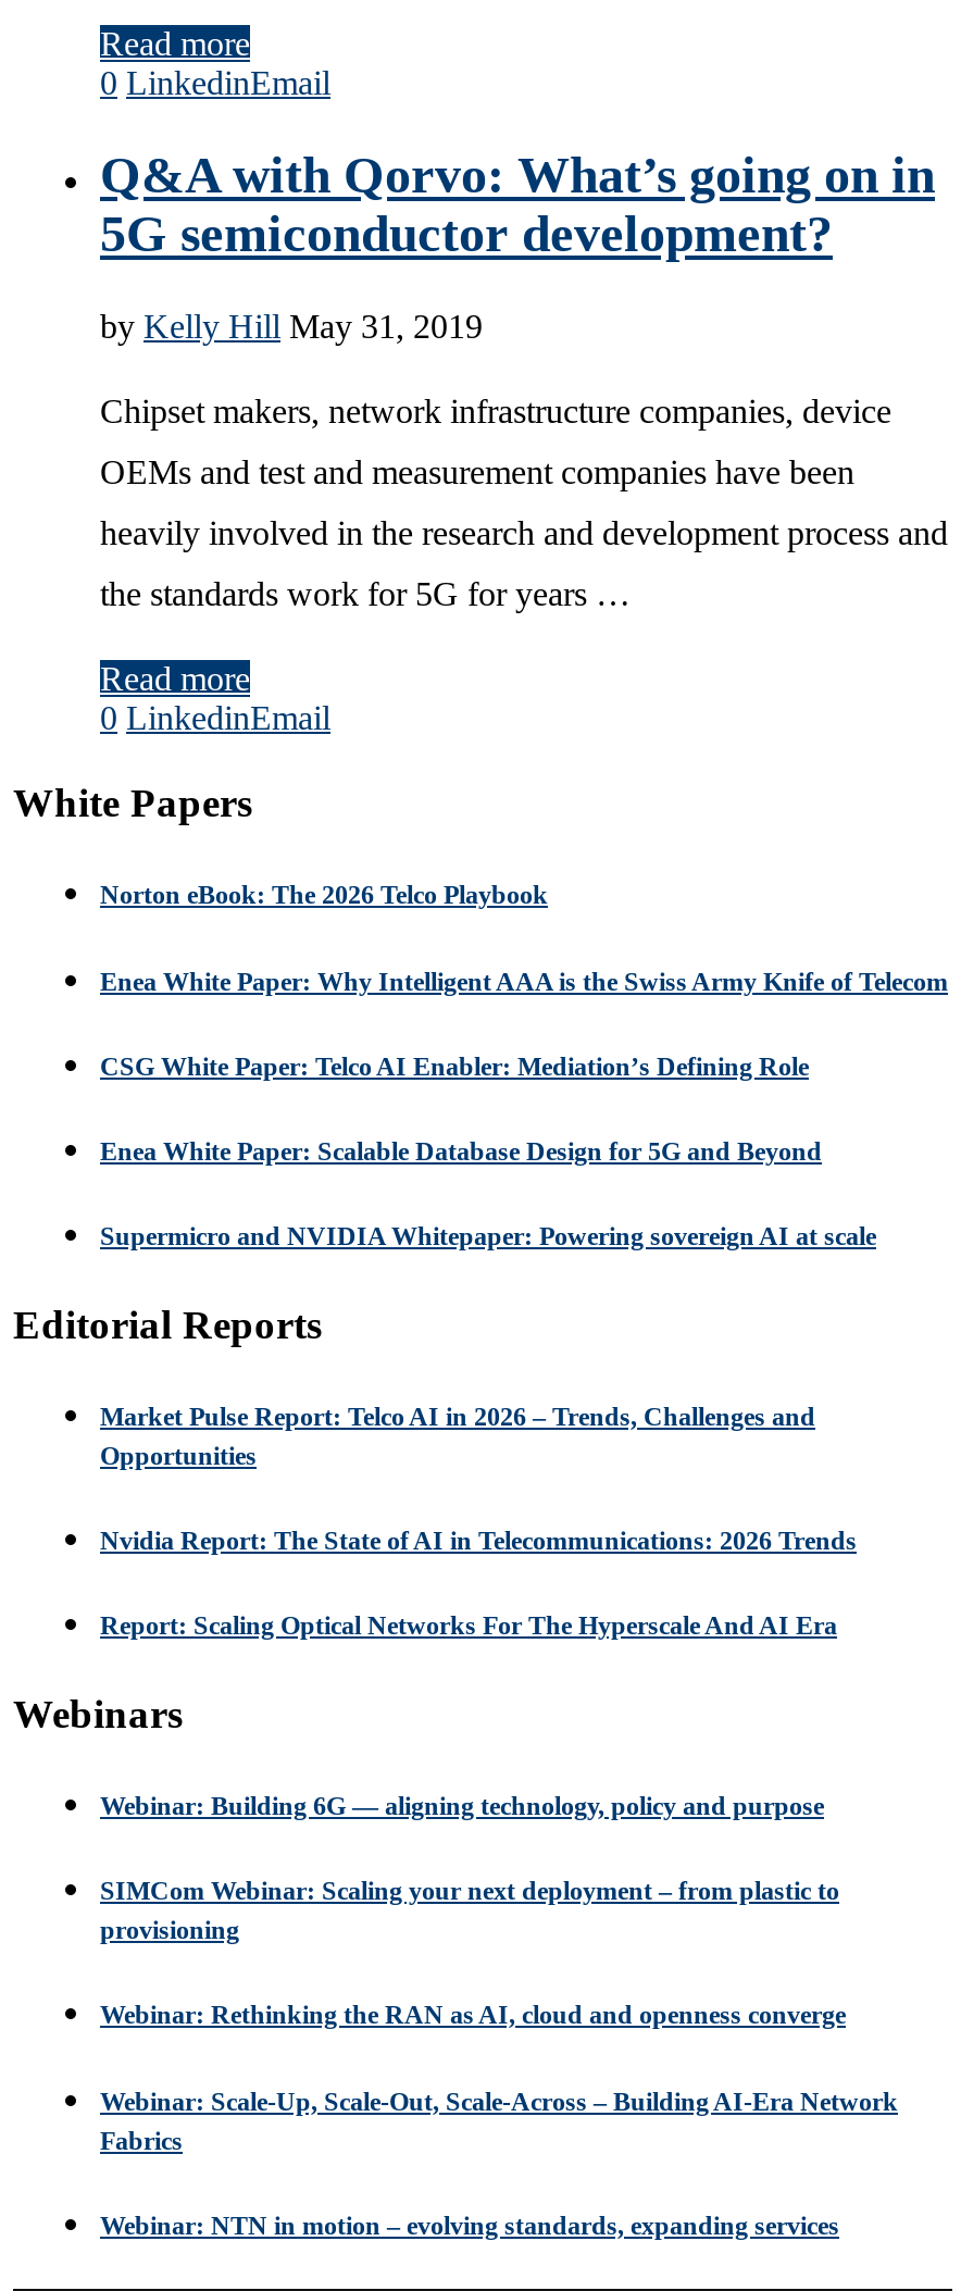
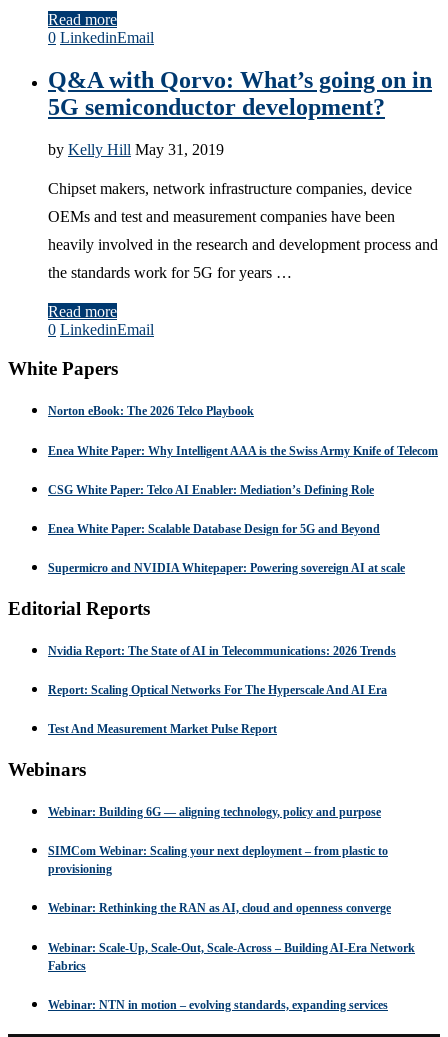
- Market Pulse Report: Telco AI in 2026 – Trends, Challenges and
- Opportunities

moved up: Nvidia Report: The State of AI in Telecommunications: 2026 Trends | Report: Scaling Optical Networks For The Hyperscale And AI Era

+ Test And Measurement Market Pulse Report
